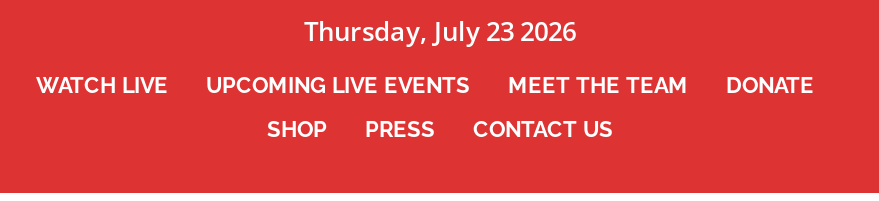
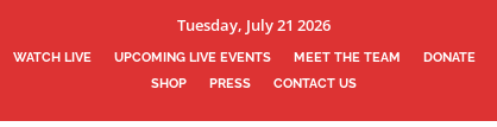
- Thursday, July 23 2026
+ Tuesday, July 21 2026
